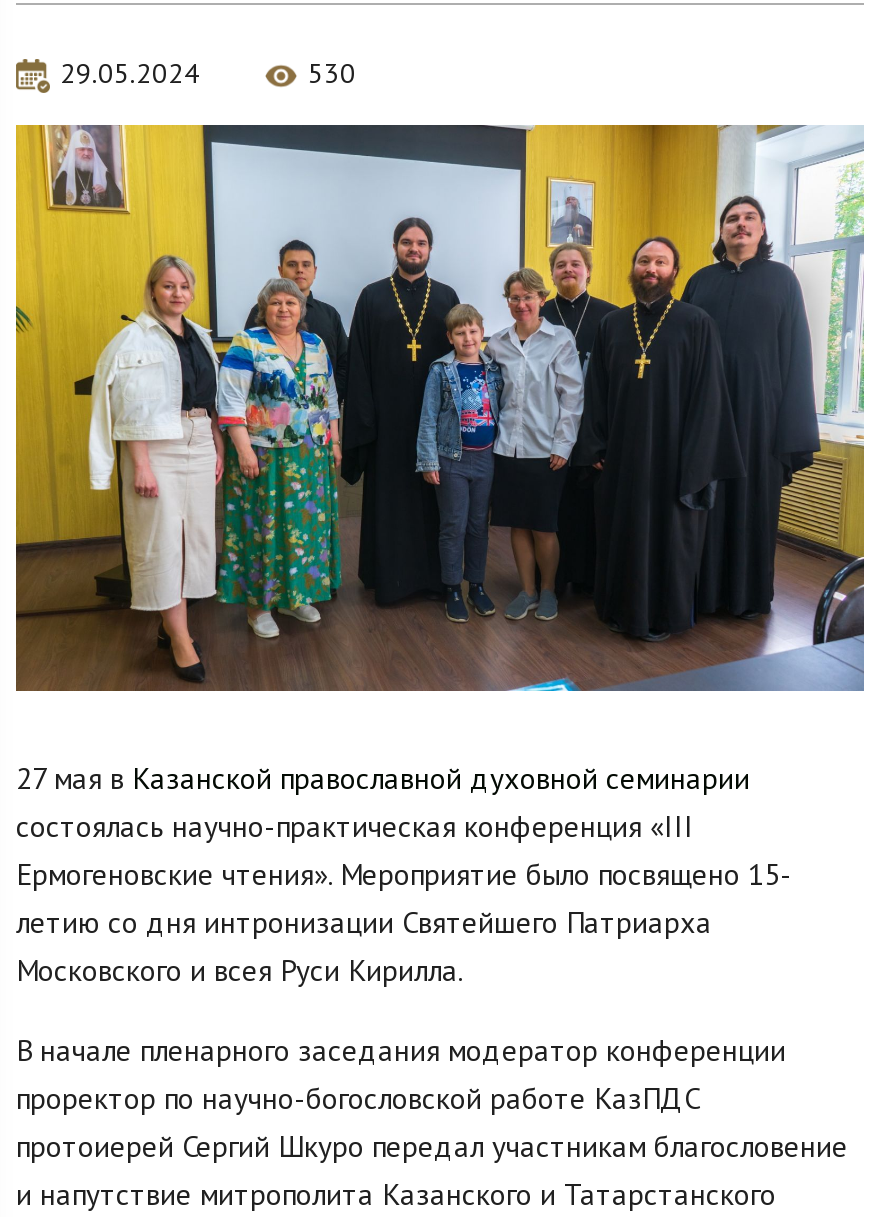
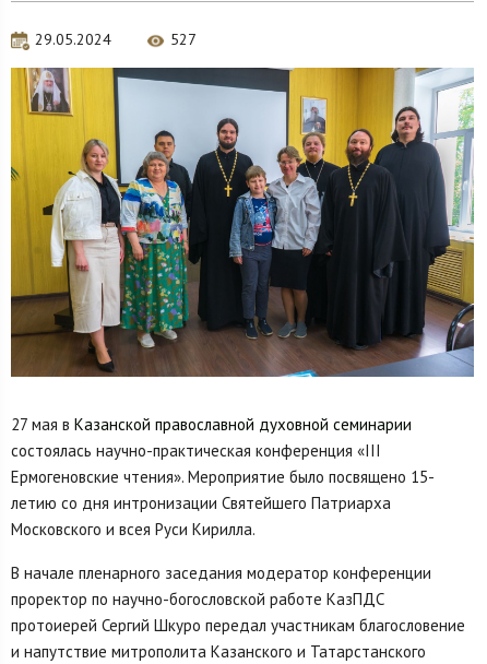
- 530
+ 527
